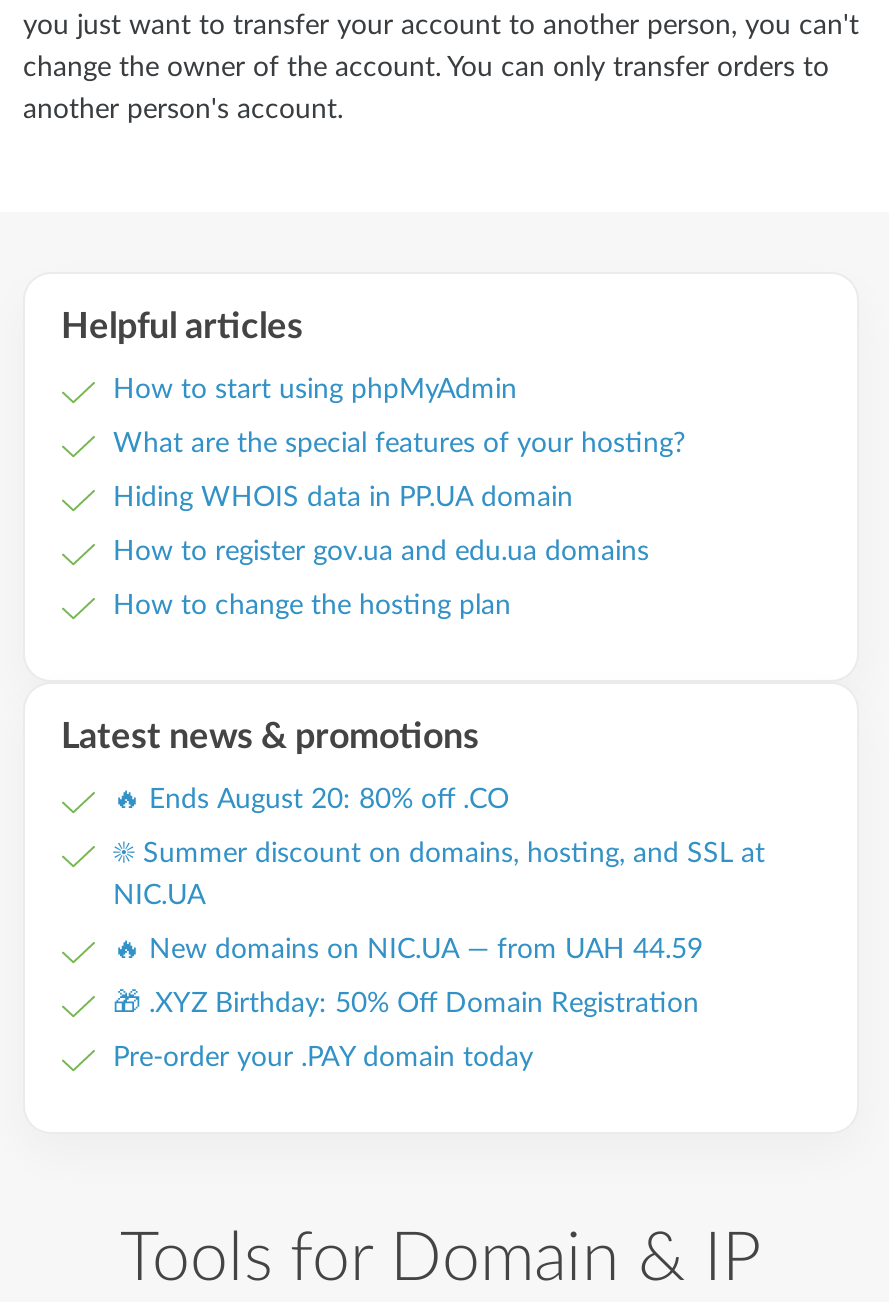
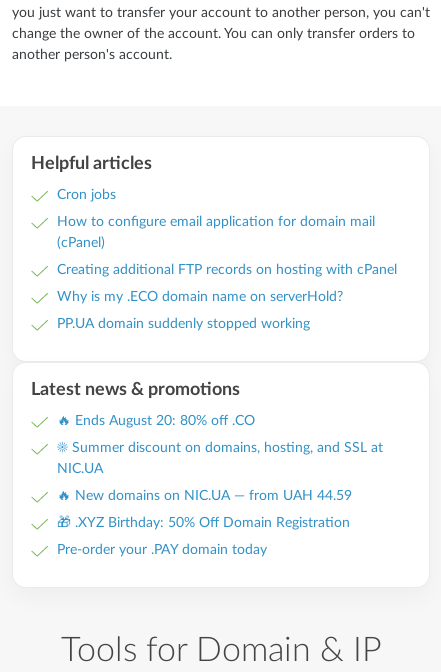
- How to start using phpMyAdmin
- What are the special features of your hosting?
- Hiding WHOIS data in PP.UA domain
- How to register gov.ua and edu.ua domains
- How to change the hosting plan
+ Cron jobs
+ How to configure email application for domain mail
+ (cPanel)
+ Creating additional FTP records on hosting with cPanel
+ Why is my .ECO domain name on serverHold?
+ PP.UA domain suddenly stopped working
